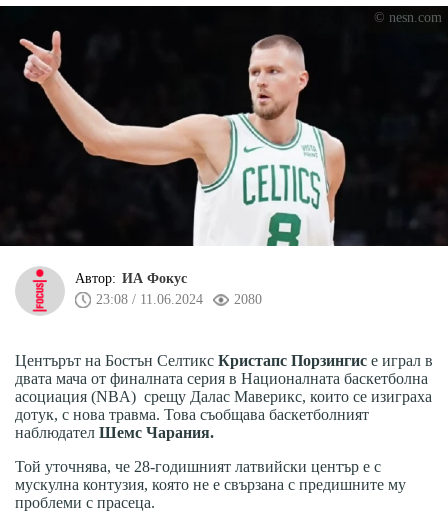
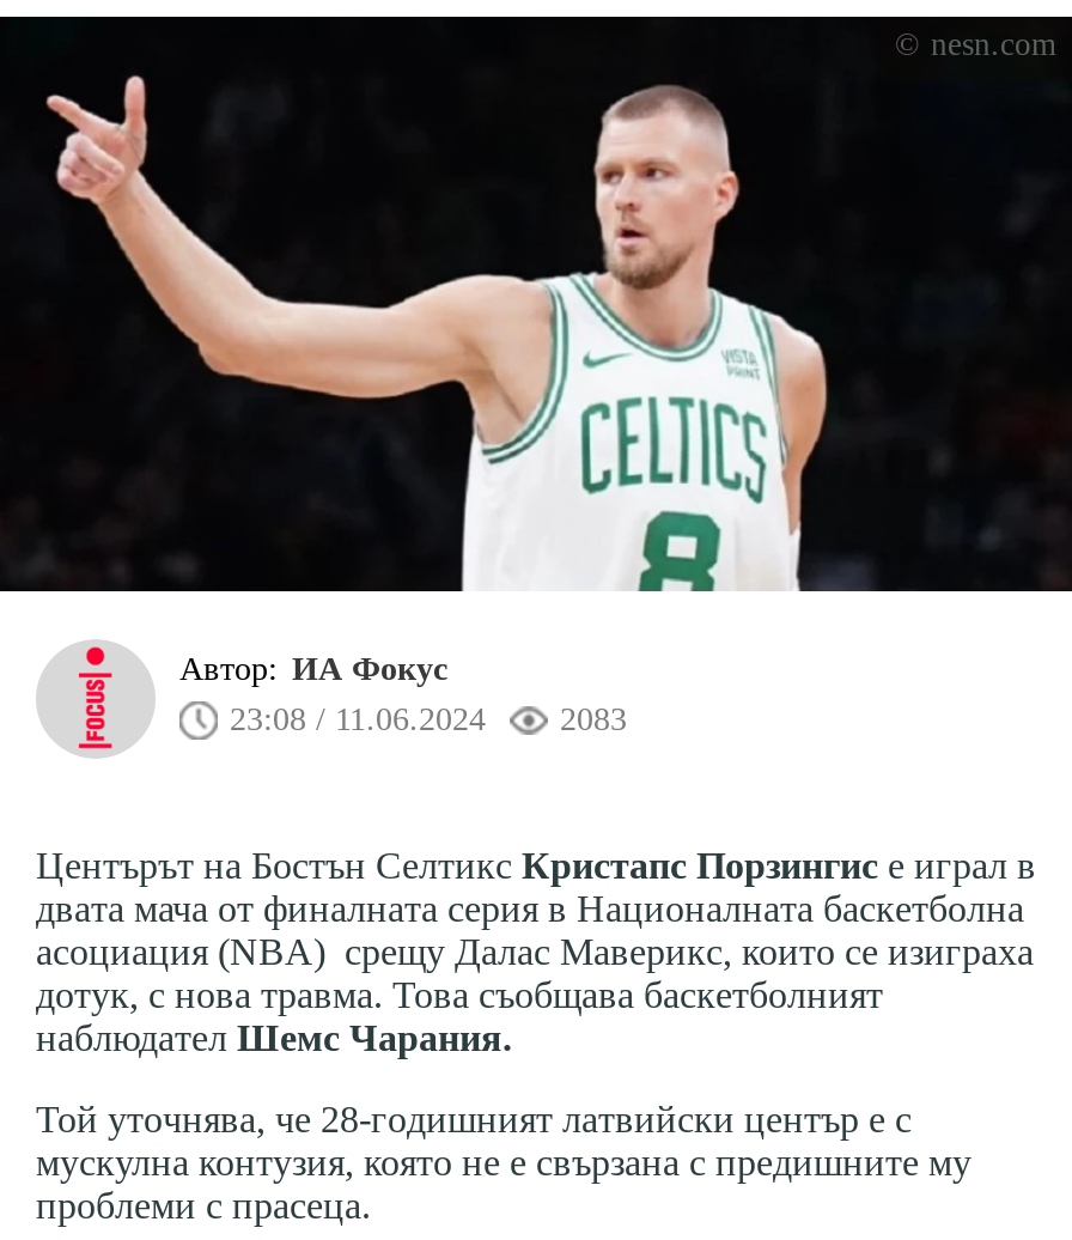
- 2080
+ 2083
